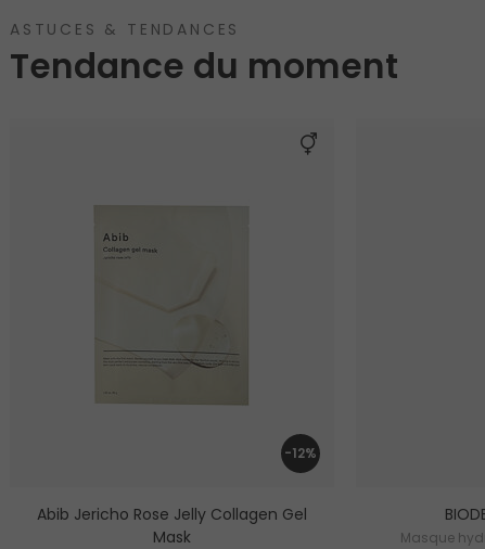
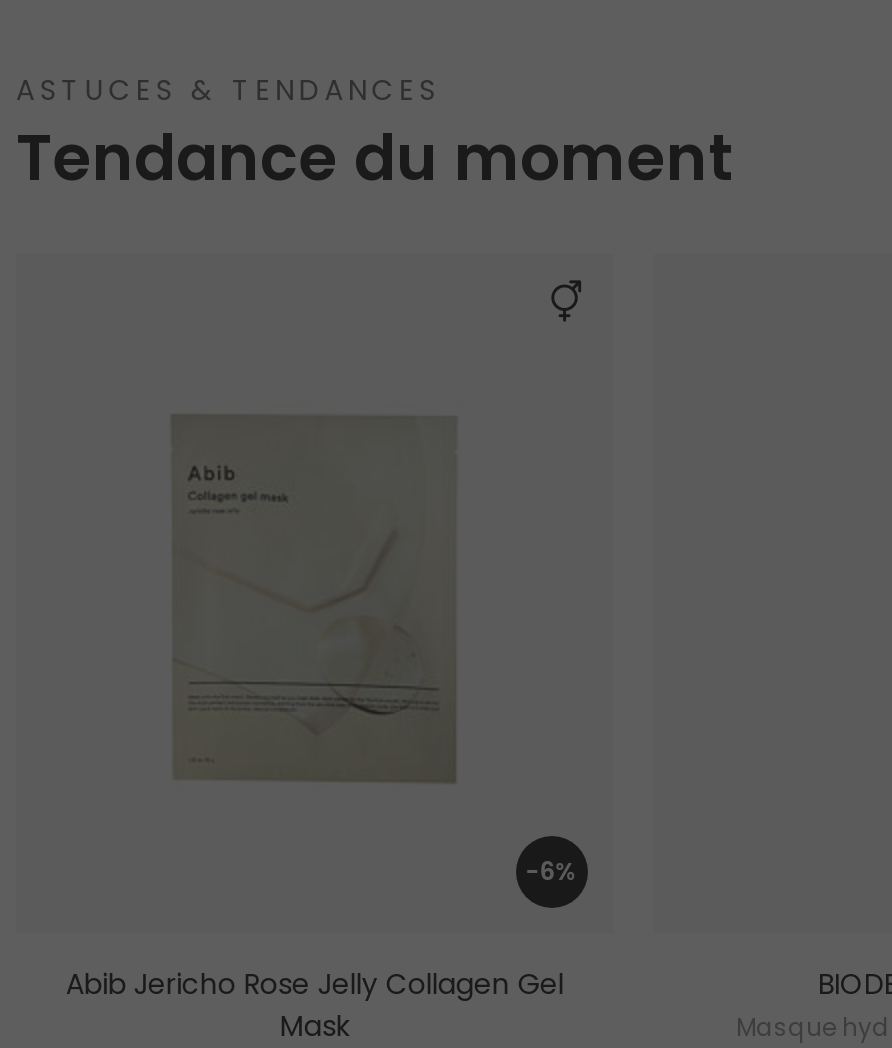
- -12%
+ -6%
